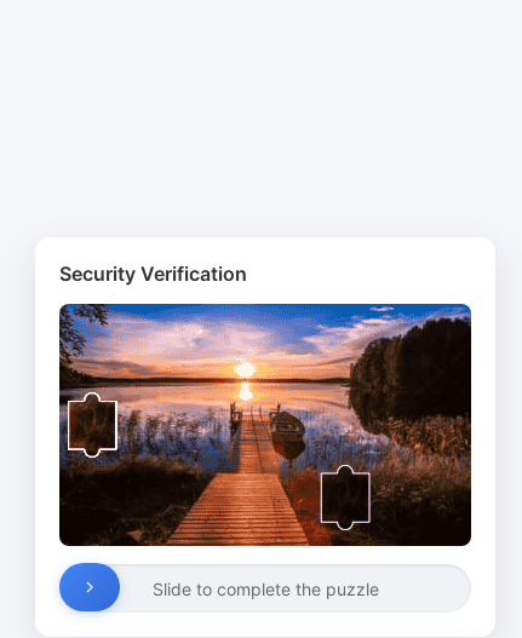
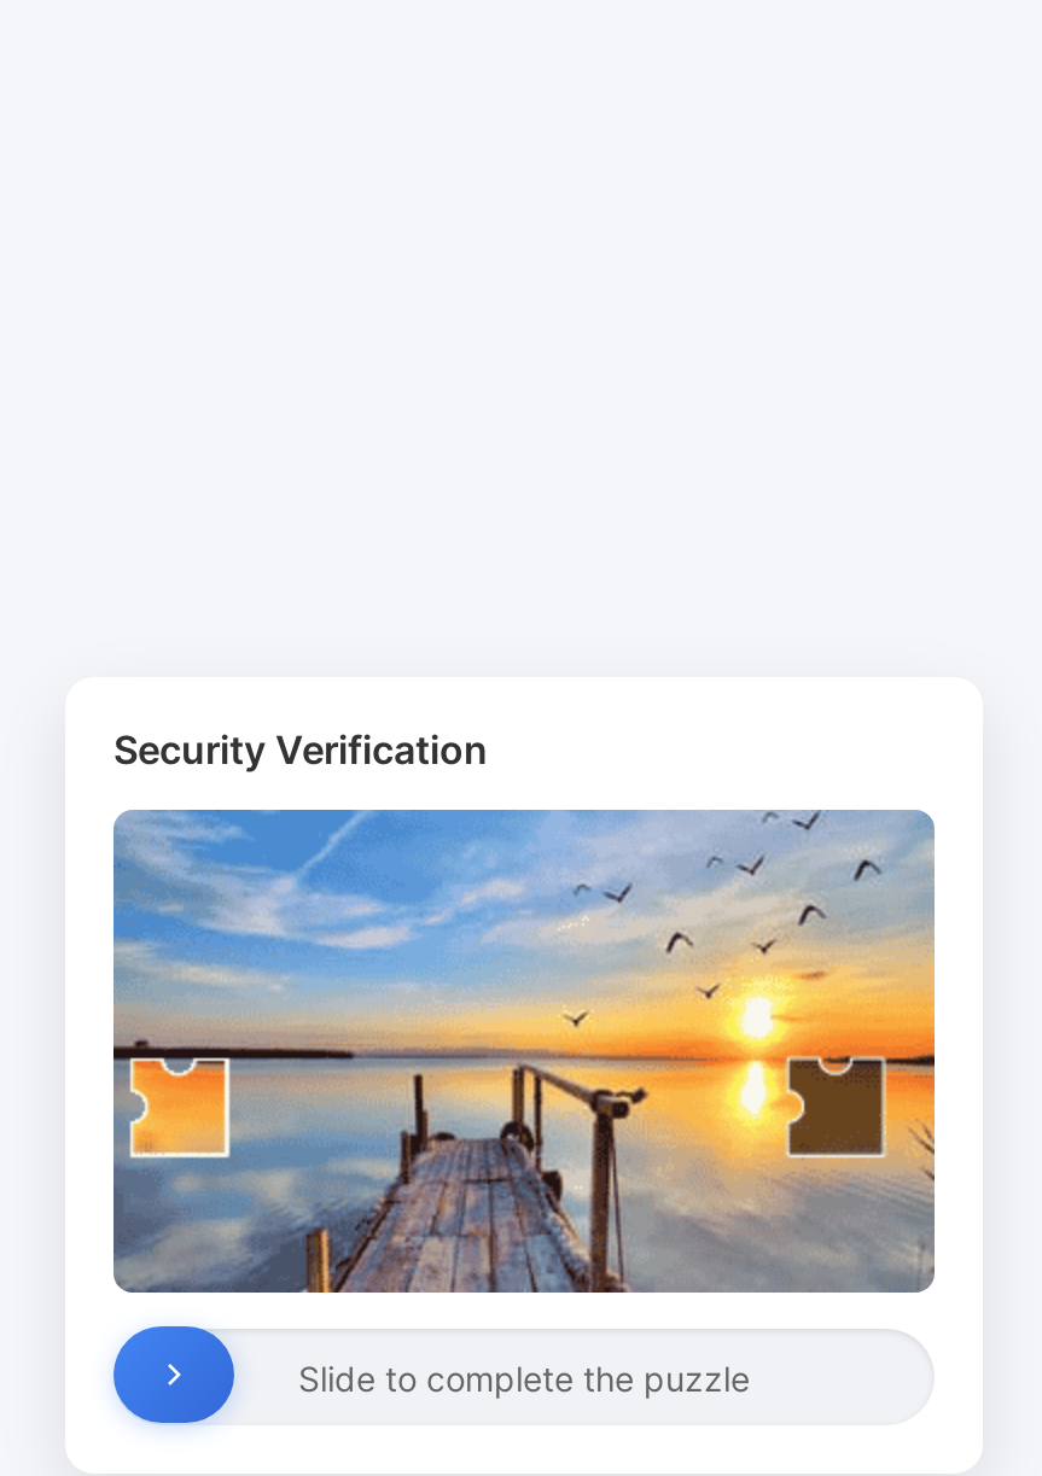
- [image]
+ [image]
